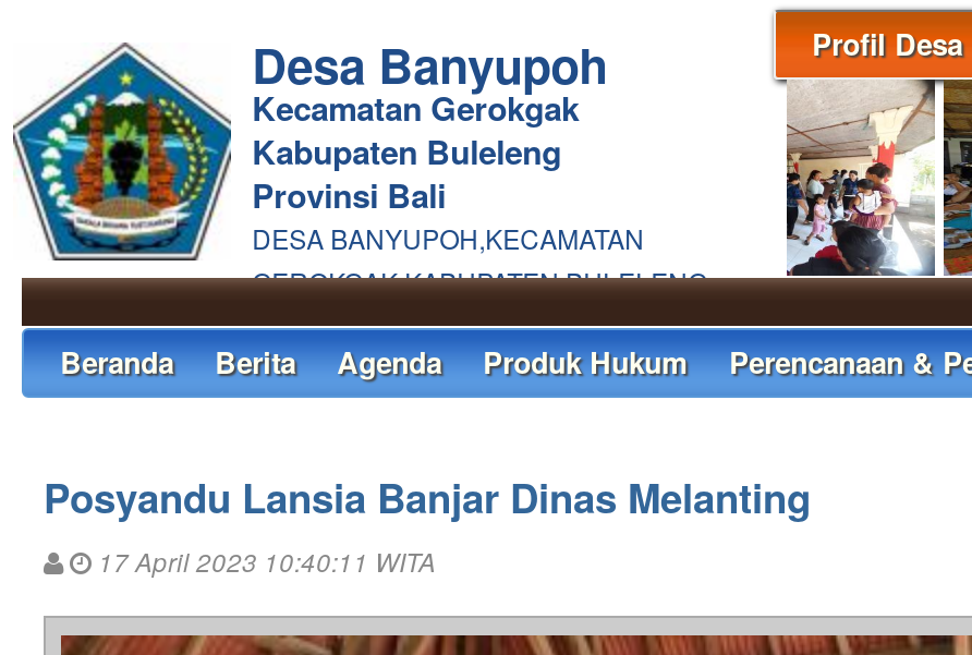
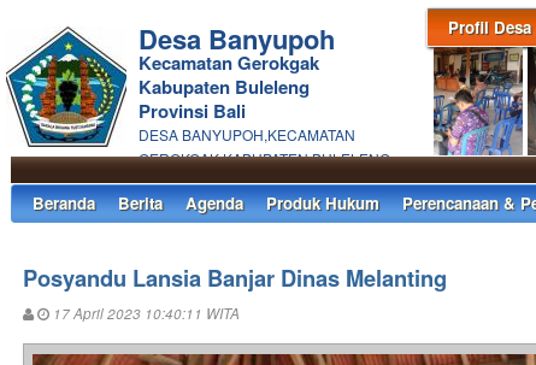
- [image]
+ [image]
